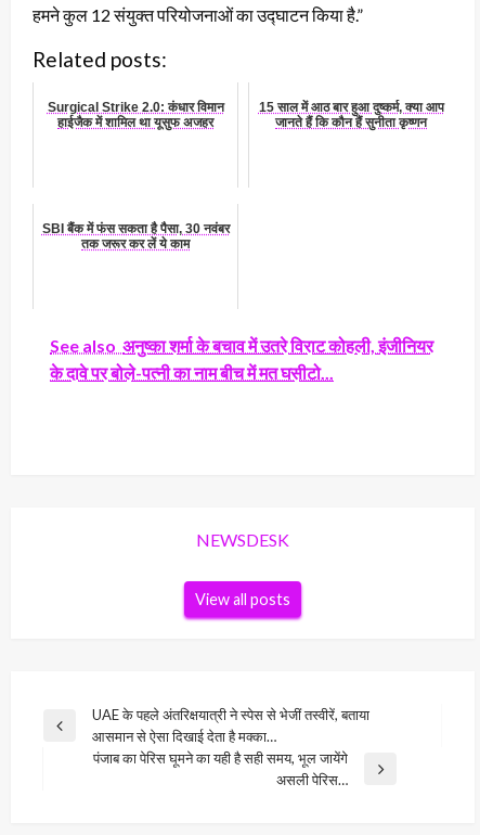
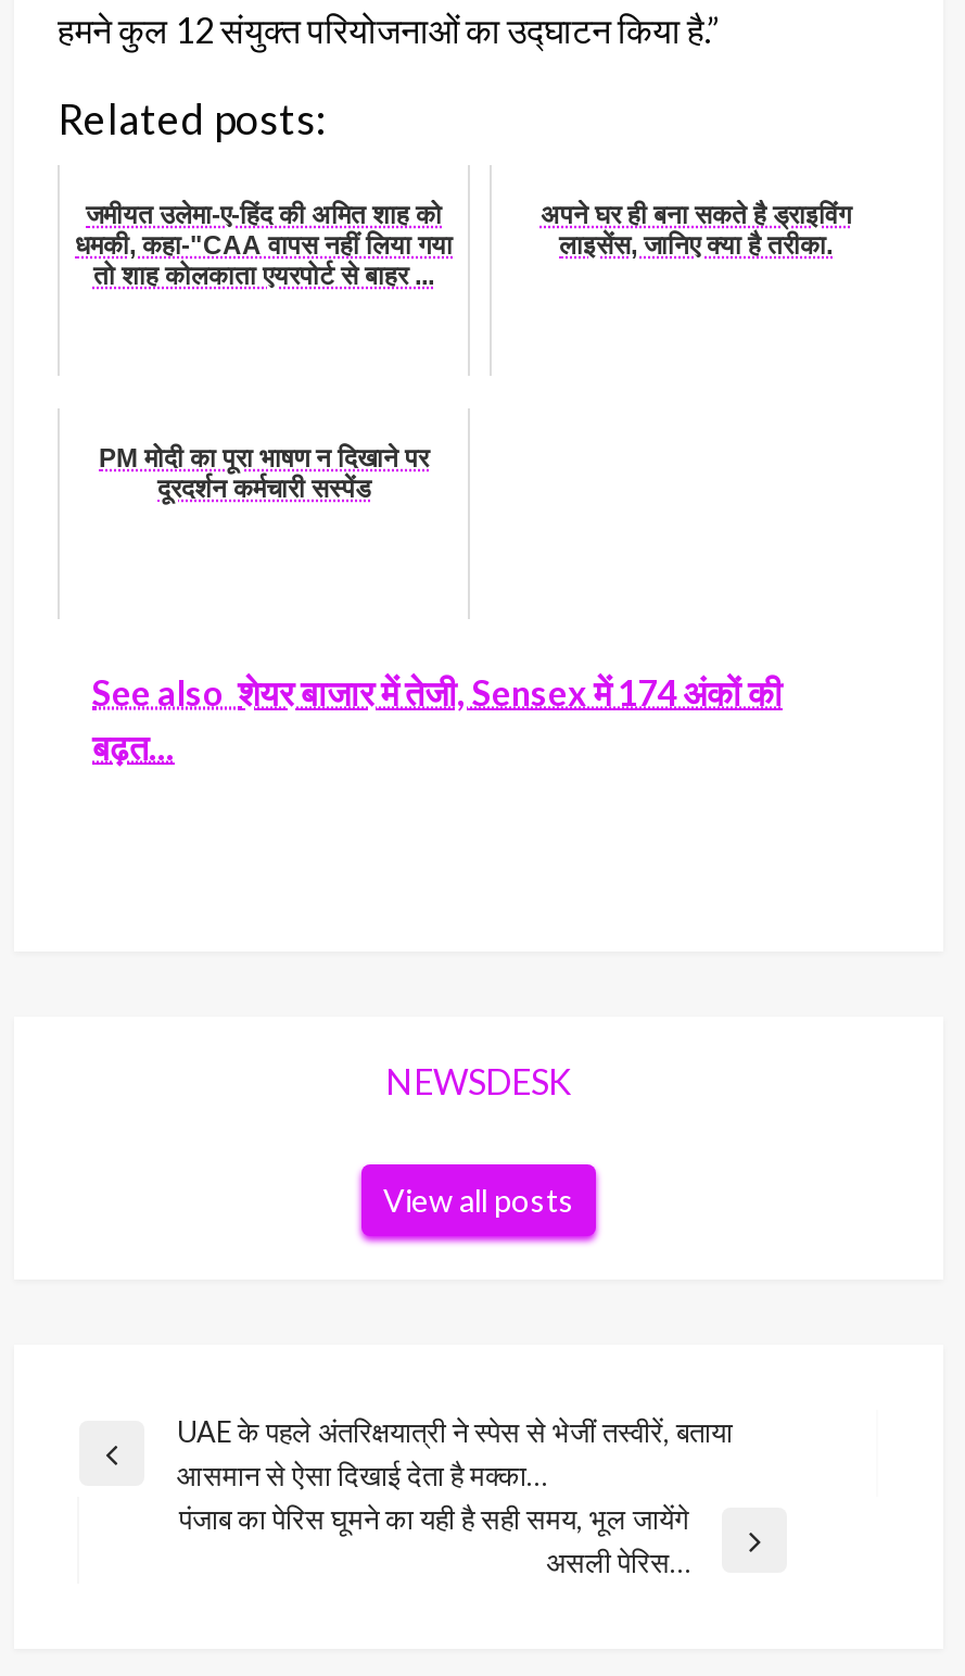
- Surgical Strike 2.0: कंधार विमान
- हाईजैक में शामिल था यूसुफ अजहर
+ जमीयत उलेमा-ए-हिंद की अमित शाह को
+ धमकी, कहा-"CAA वापस नहीं लिया गया
+ तो शाह कोलकाता एयरपोर्ट से बाहर ...

- 15 साल में आठ बार हुआ दुष्कर्म, क्या आप
- जानते हैं कि कौन हैं सुनीता कृष्णन
+ अपने घर ही बना सकते है ड्राइविंग
+ लाइसेंस, जानिए क्या है तरीका.

- SBI बैंक में फंस सकता है पैसा, 30 नवंबर
- तक जरूर कर लें ये काम
+ PM मोदी का पूरा भाषण न दिखाने पर
+ दूरदर्शन कर्मचारी सस्पेंड

- See also अनुष्का शर्मा के बचाव में उतरे विराट कोहली, इंजीनियर
- के दावे पर बोले-पत्नी का नाम बीच में मत घसीटो...
+ See also शेयर बाजार में तेजी, Sensex में 174 अंकों की
+ बढ़त...
